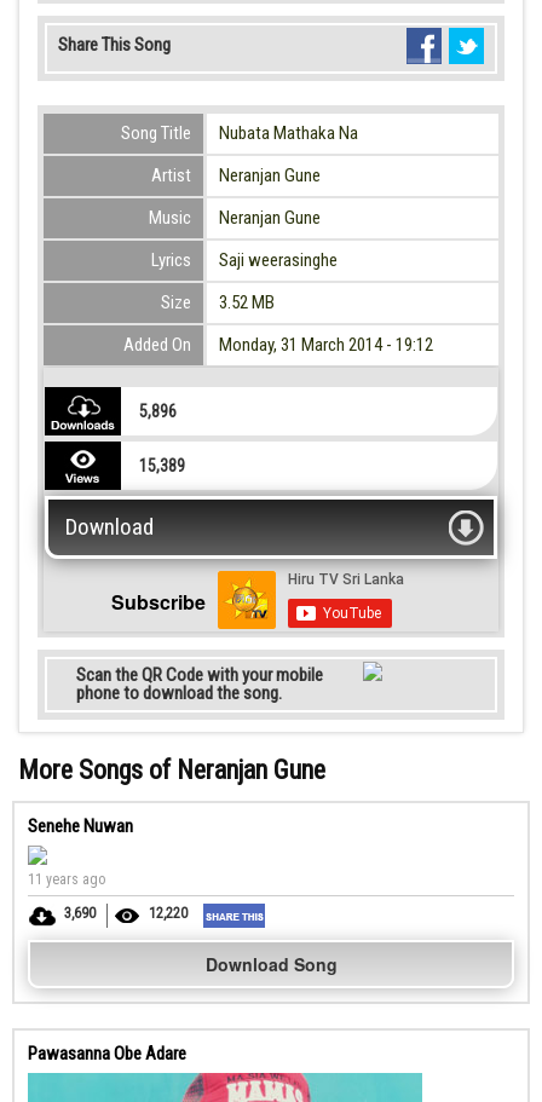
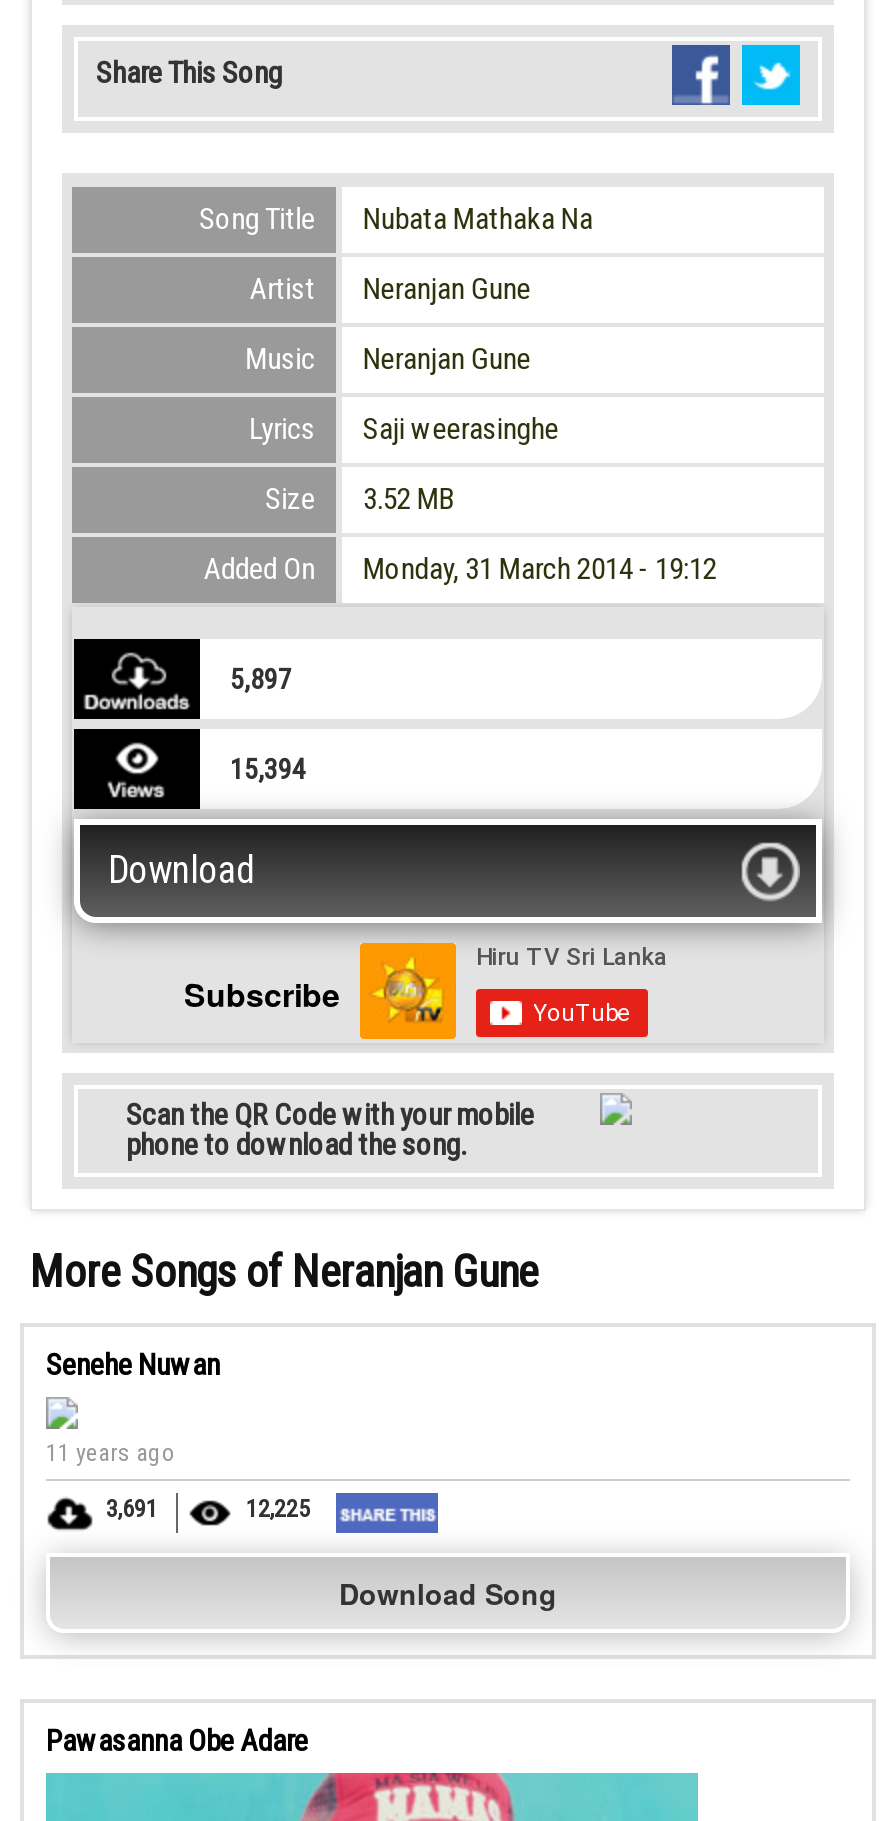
- 5,896
+ 5,897

- 15,389
+ 15,394

- 3,690
+ 3,691

- 12,220
+ 12,225
